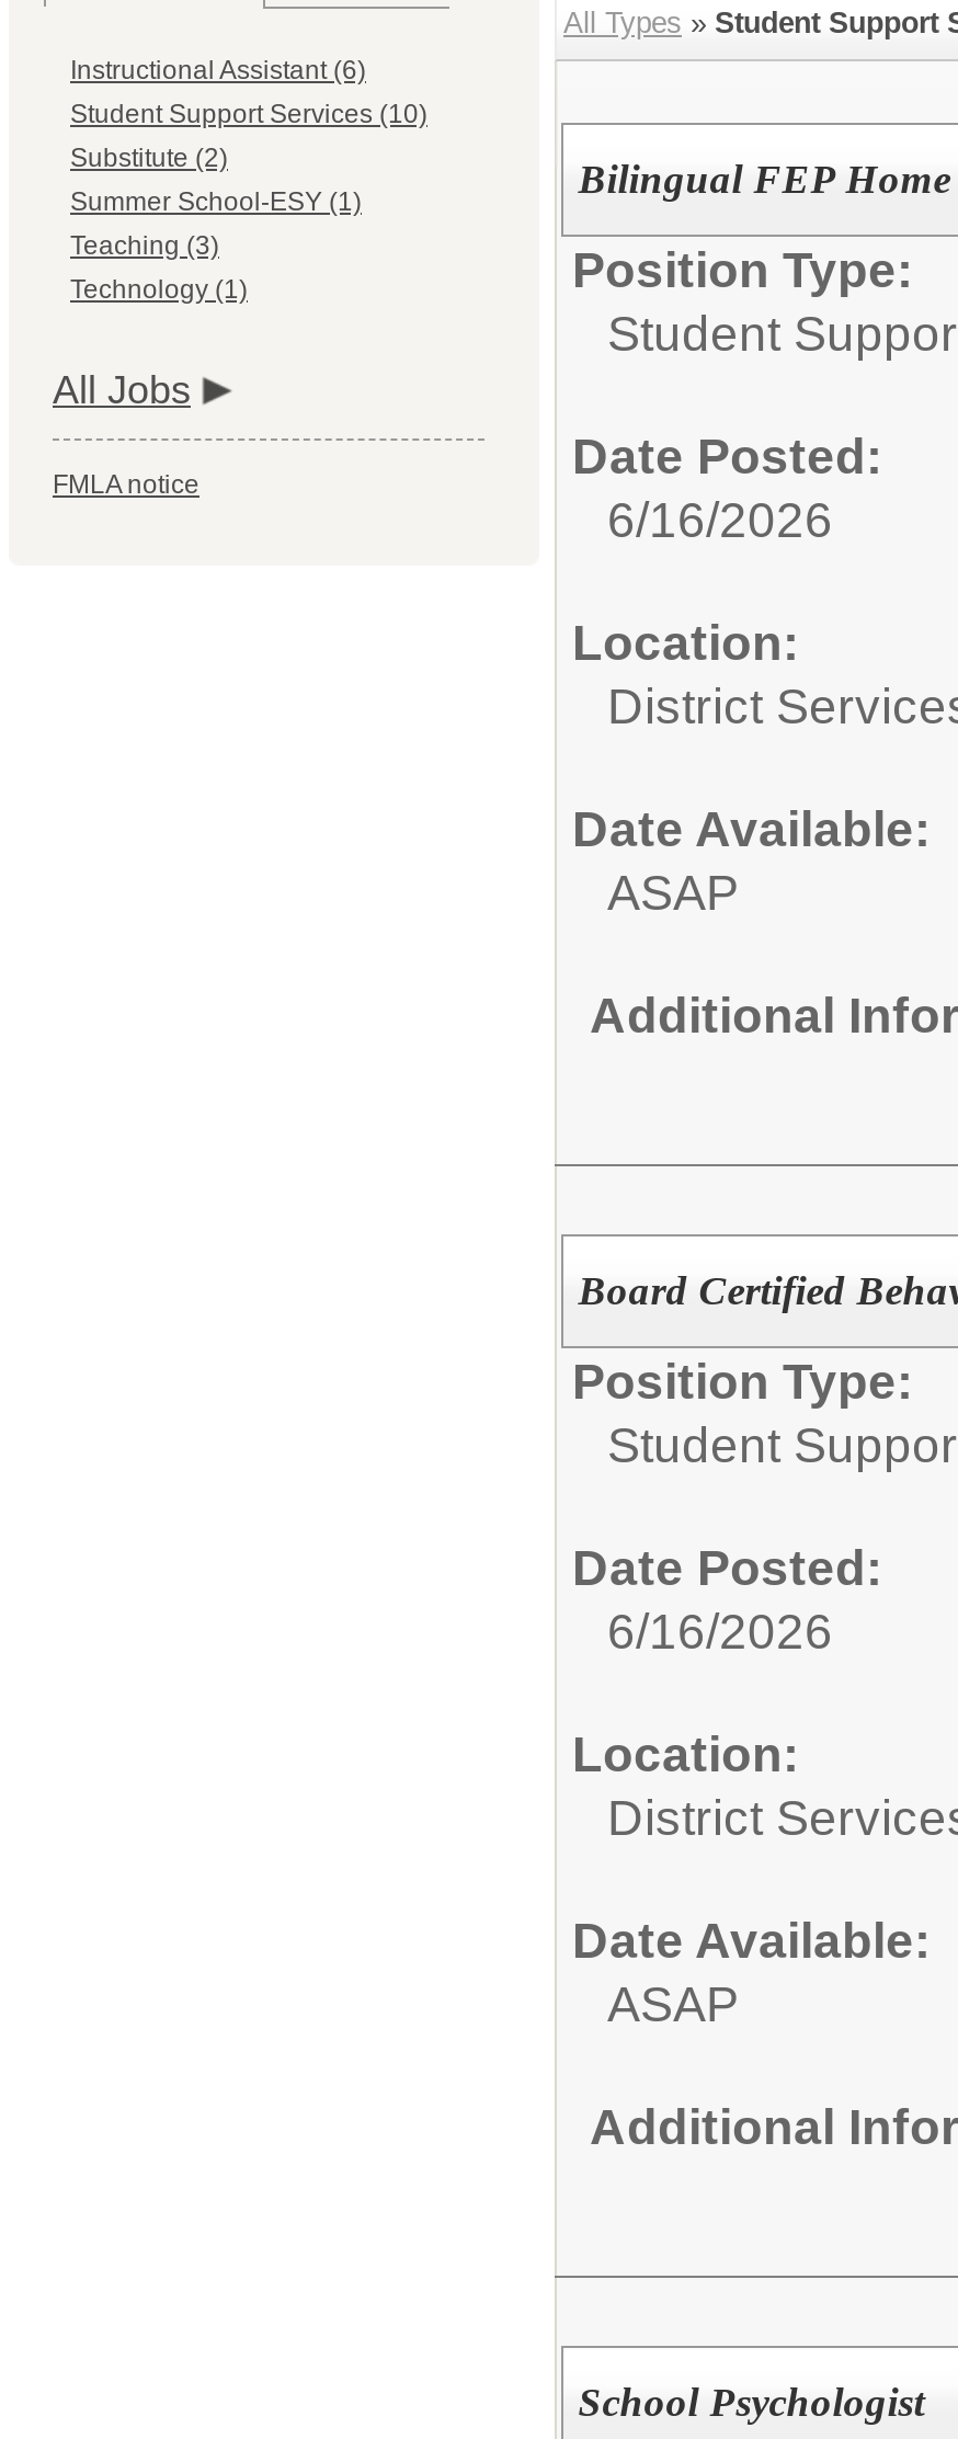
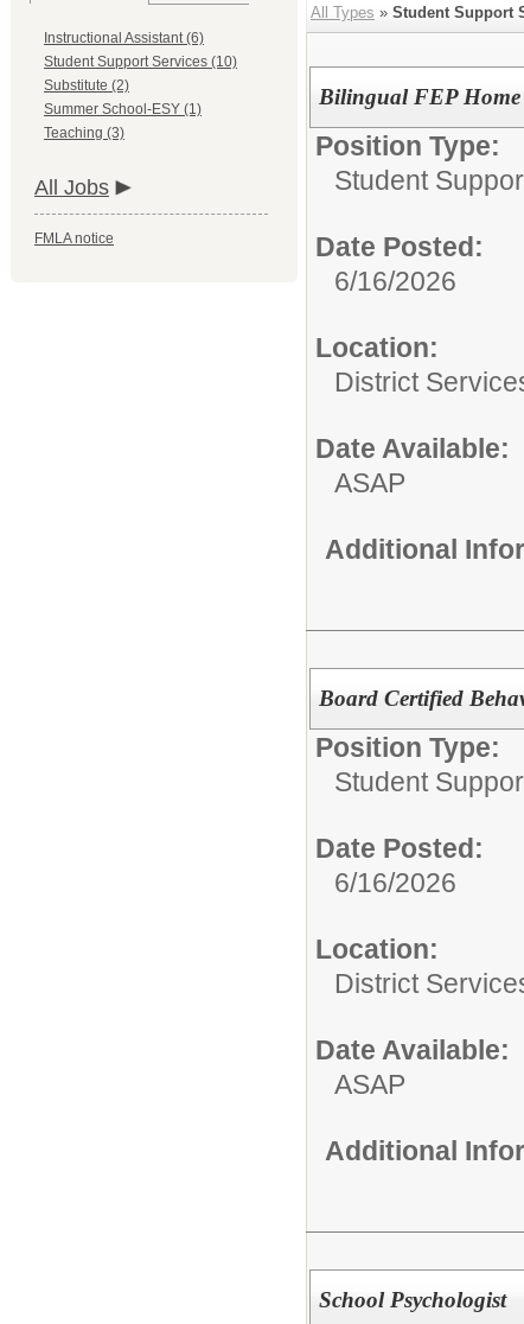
- Technology (1)

moved up: All Jobs | FMLA notice
